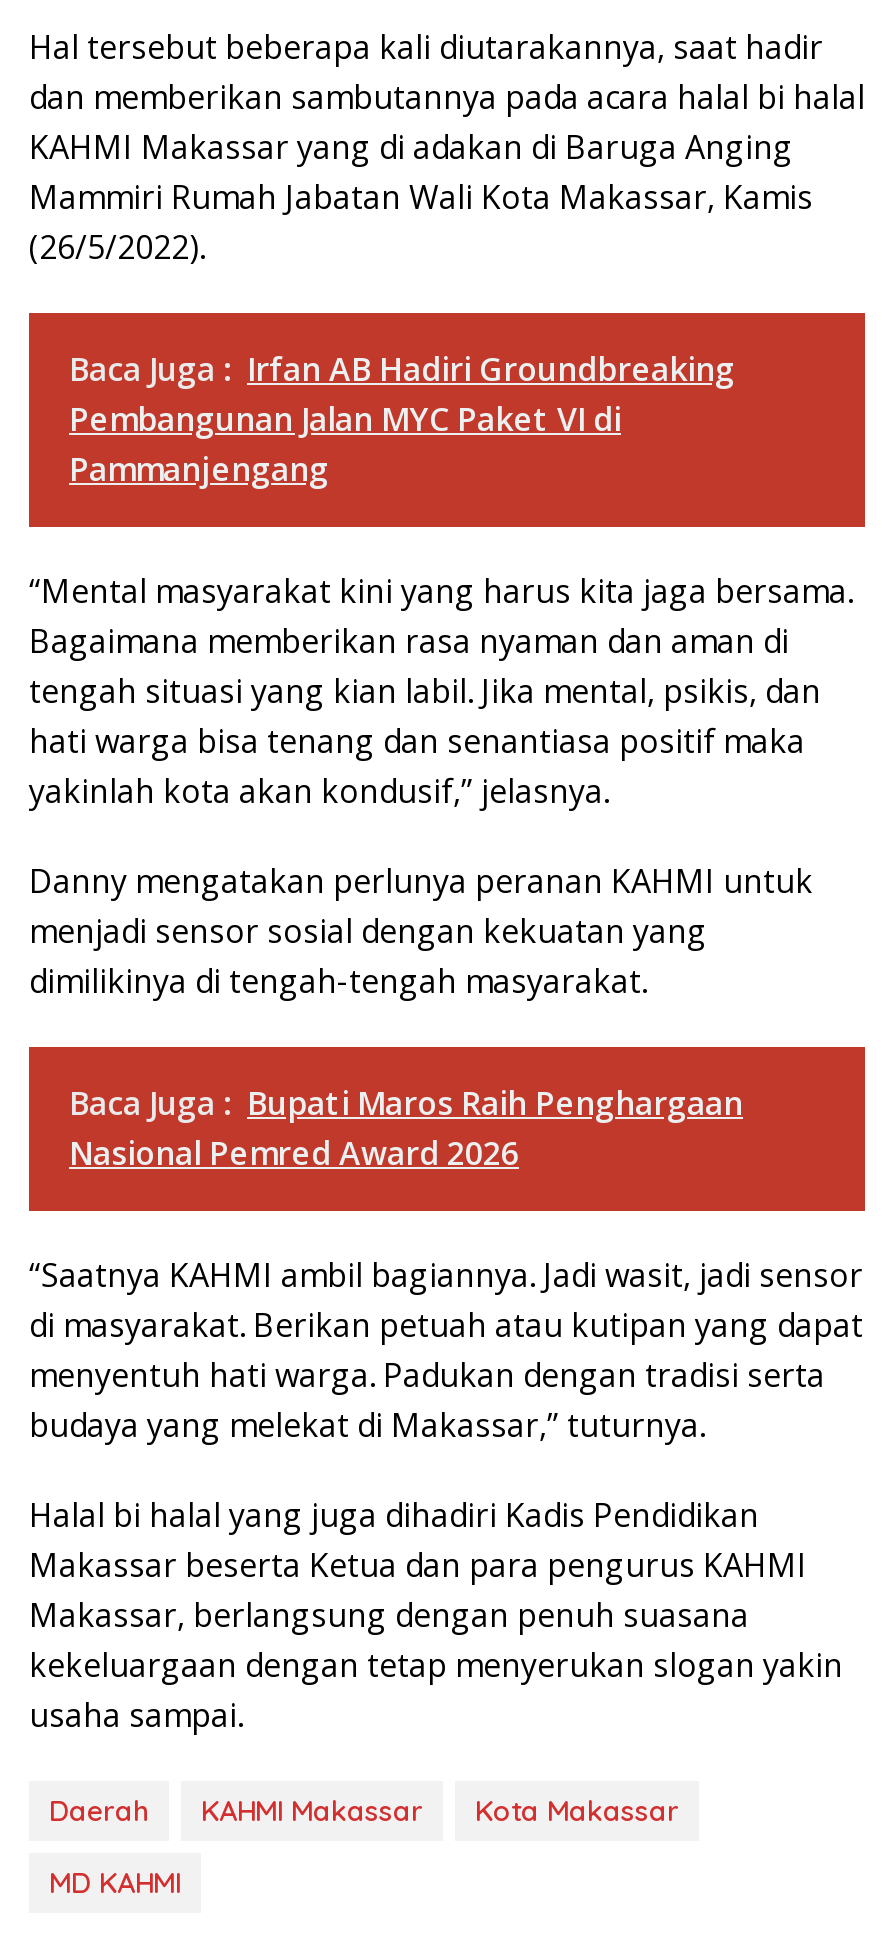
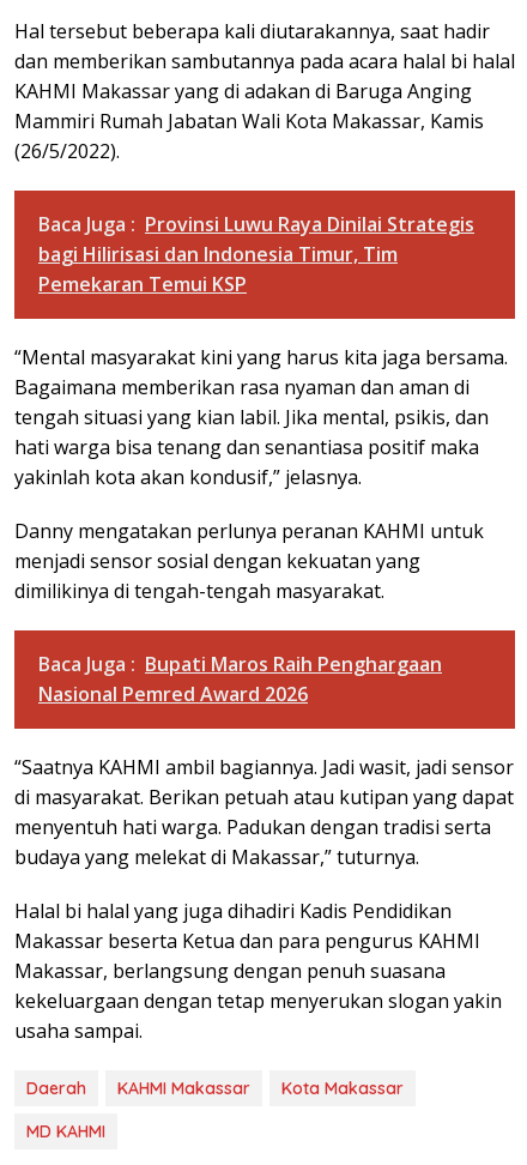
- Baca Juga : Irfan AB Hadiri Groundbreaking
- Pembangunan Jalan MYC Paket VI di
- Pammanjengang
+ Baca Juga : Provinsi Luwu Raya Dinilai Strategis
+ bagi Hilirisasi dan Indonesia Timur, Tim
+ Pemekaran Temui KSP
